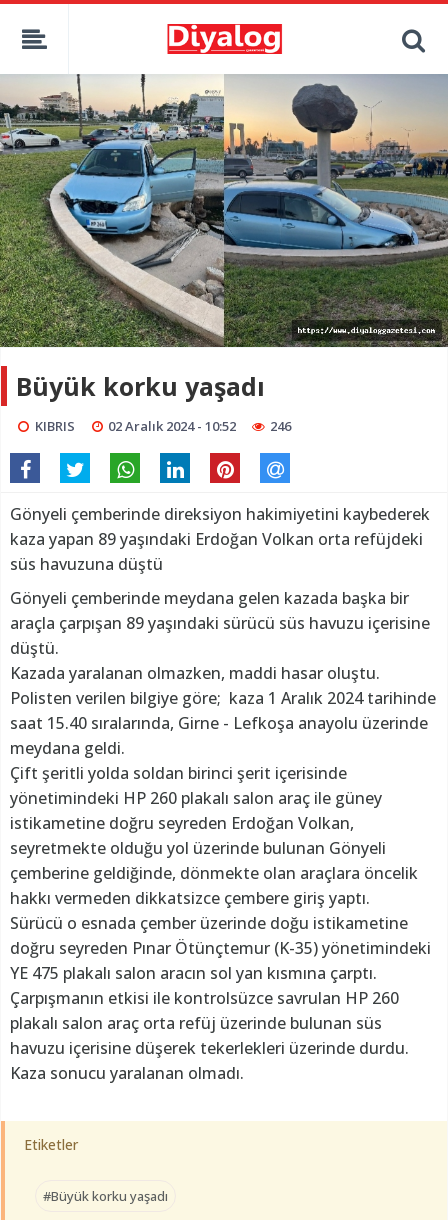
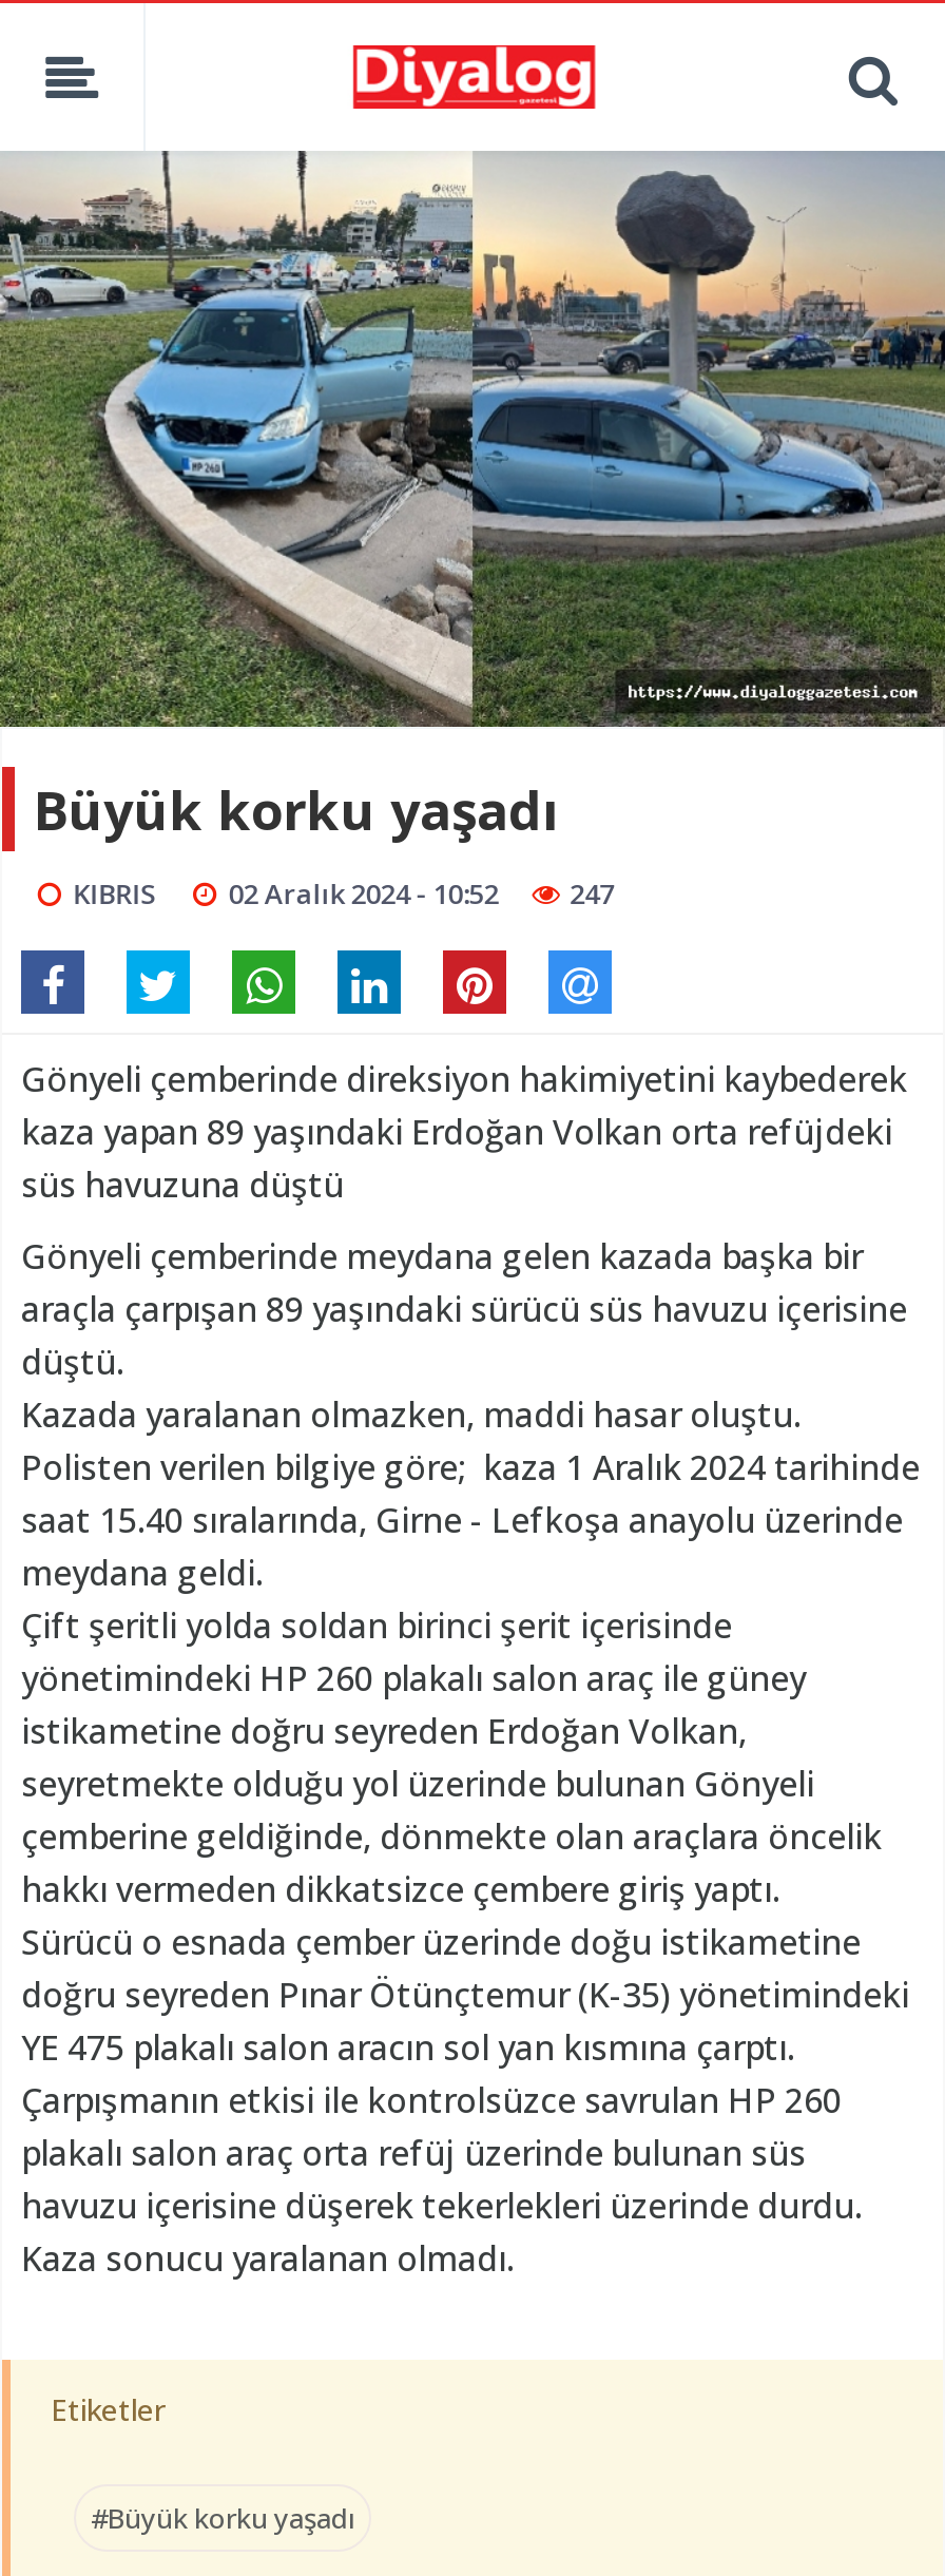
- KIBRIS 02 Aralık 2024 - 10:52 246
+ KIBRIS 02 Aralık 2024 - 10:52 247
